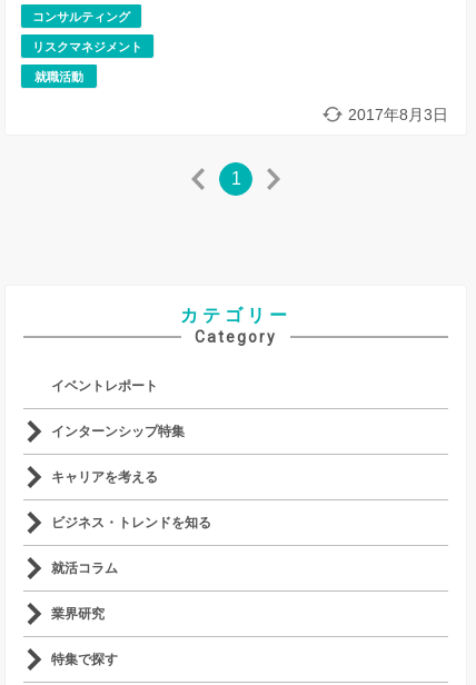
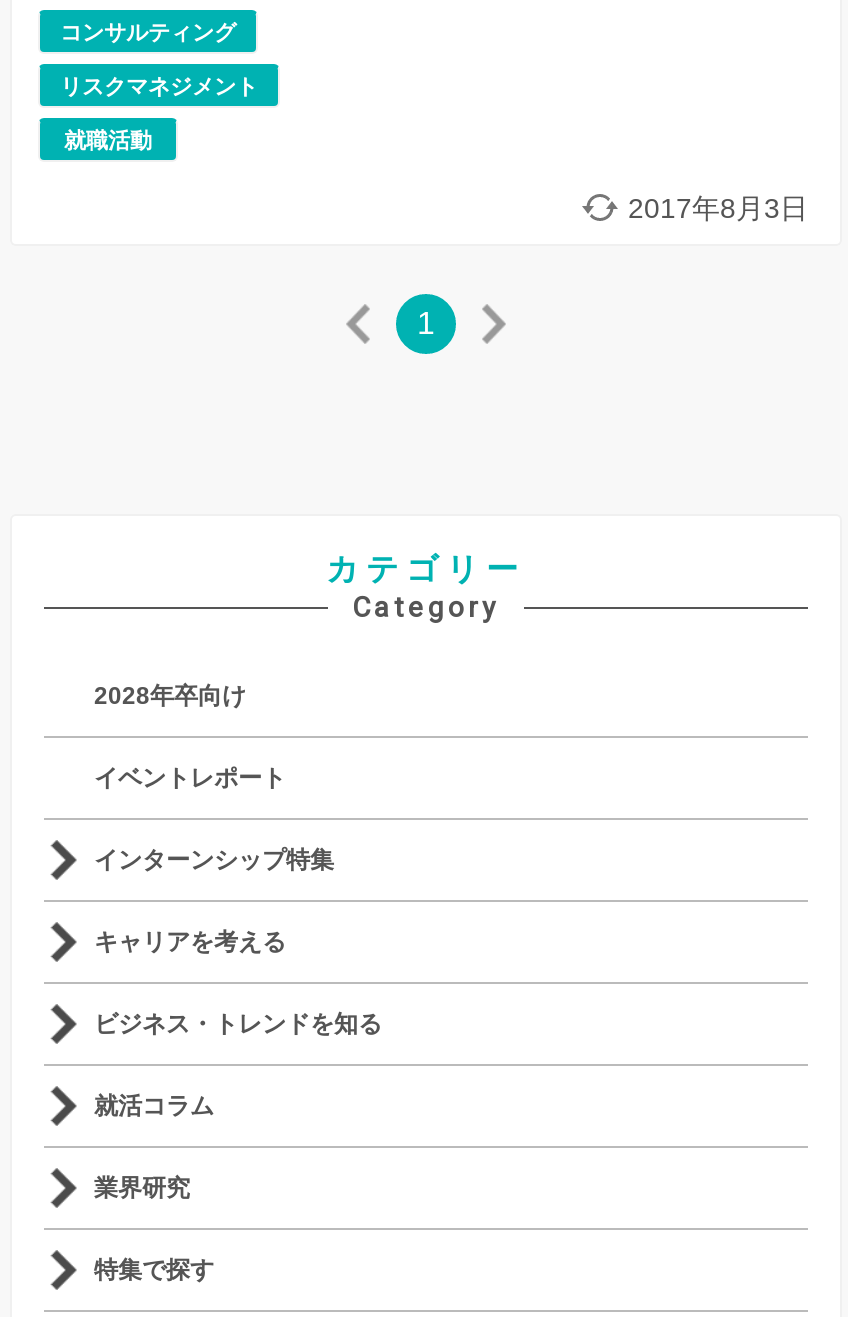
+ 2028年卒向け
